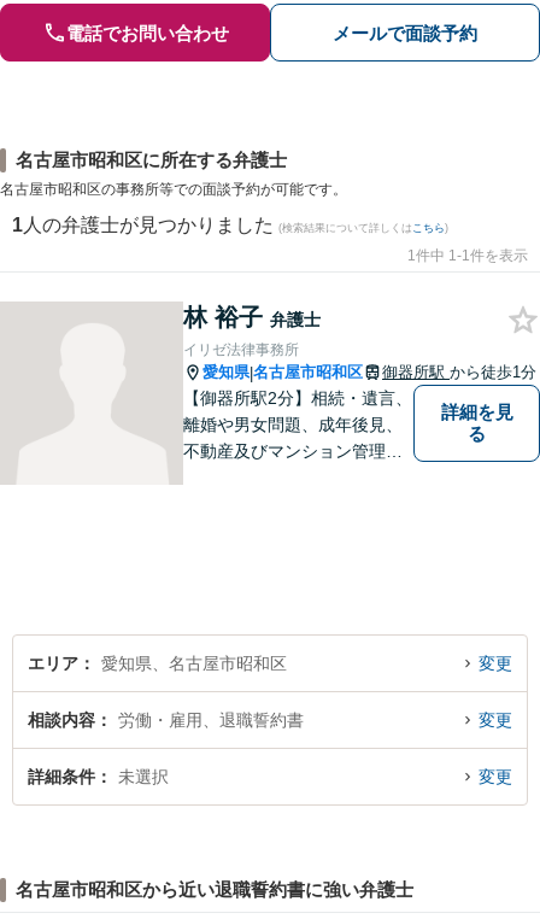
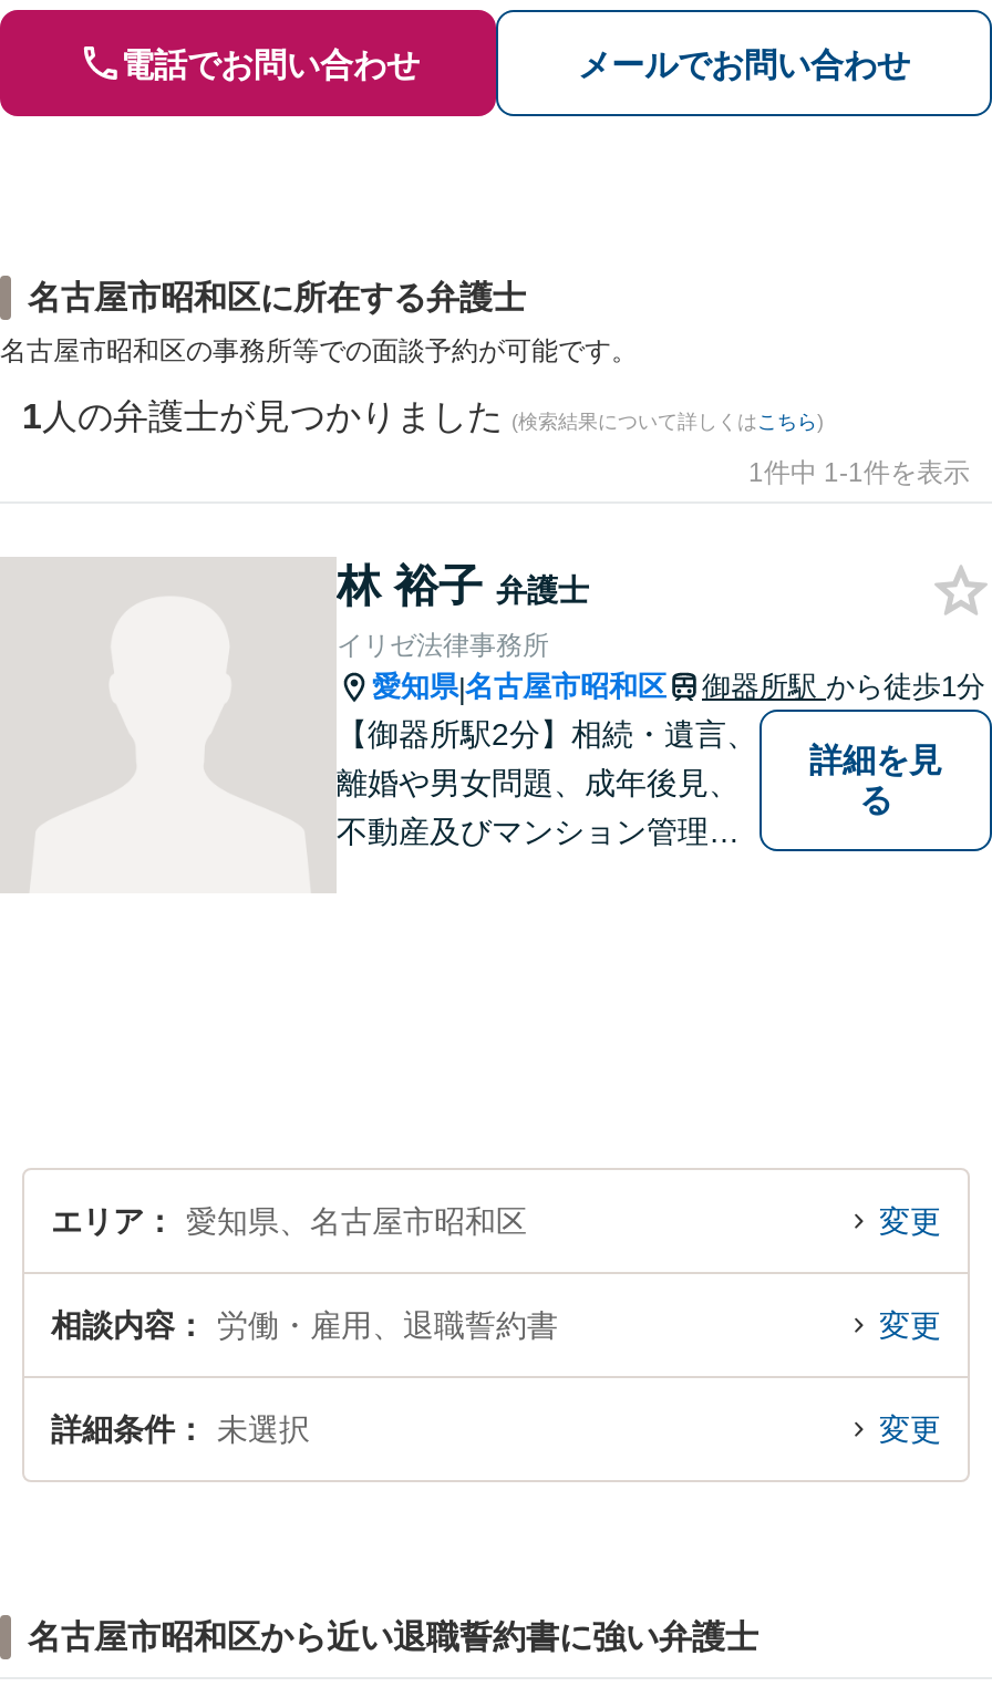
- メールで面談予約
+ メールでお問い合わせ
